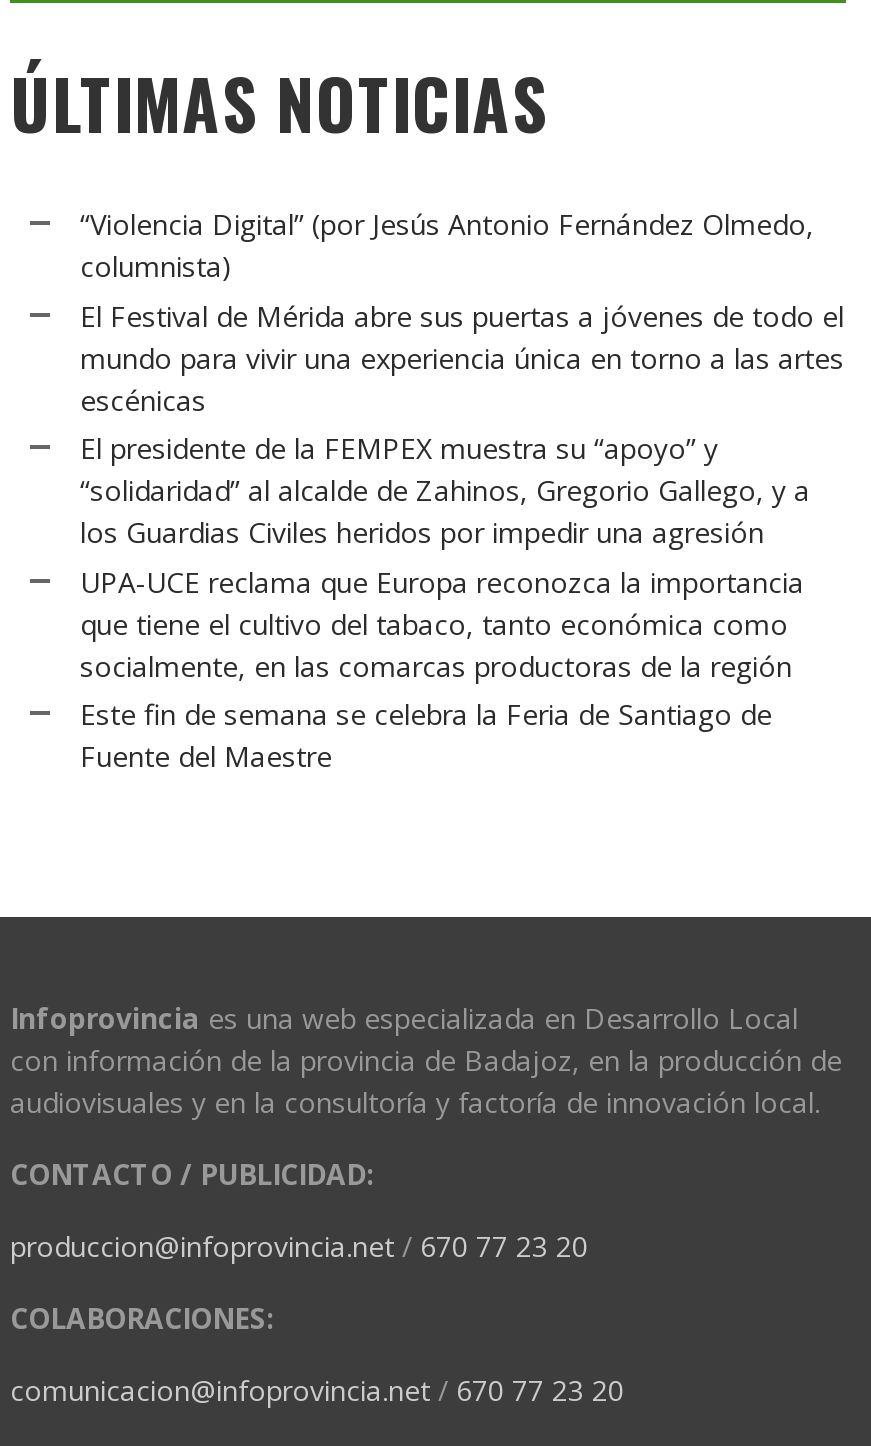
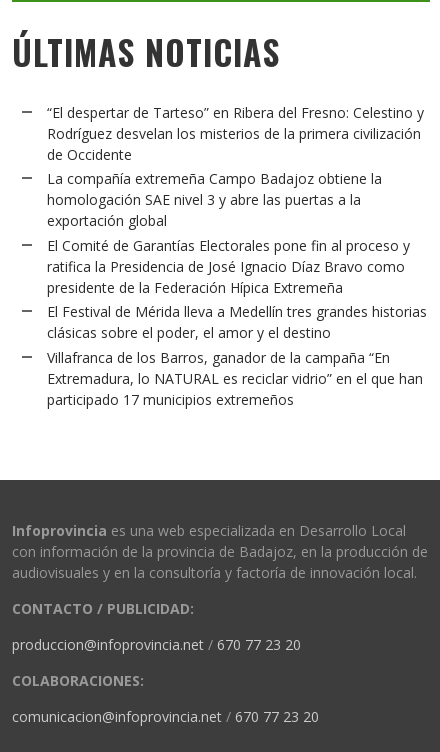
- “Violencia Digital” (por Jesús Antonio Fernández Olmedo,
- columnista)
- El Festival de Mérida abre sus puertas a jóvenes de todo el
- mundo para vivir una experiencia única en torno a las artes
- escénicas
- El presidente de la FEMPEX muestra su “apoyo” y
- “solidaridad” al alcalde de Zahinos, Gregorio Gallego, y a
- los Guardias Civiles heridos por impedir una agresión
- UPA-UCE reclama que Europa reconozca la importancia
- que tiene el cultivo del tabaco, tanto económica como
- socialmente, en las comarcas productoras de la región
- Este fin de semana se celebra la Feria de Santiago de
- Fuente del Maestre
+ “El despertar de Tarteso” en Ribera del Fresno: Celestino y
+ Rodríguez desvelan los misterios de la primera civilización
+ de Occidente
+ La compañía extremeña Campo Badajoz obtiene la
+ homologación SAE nivel 3 y abre las puertas a la
+ exportación global
+ El Comité de Garantías Electorales pone fin al proceso y
+ ratifica la Presidencia de José Ignacio Díaz Bravo como
+ presidente de la Federación Hípica Extremeña
+ El Festival de Mérida lleva a Medellín tres grandes historias
+ clásicas sobre el poder, el amor y el destino
+ Villafranca de los Barros, ganador de la campaña “En
+ Extremadura, lo NATURAL es reciclar vidrio” en el que han
+ participado 17 municipios extremeños
